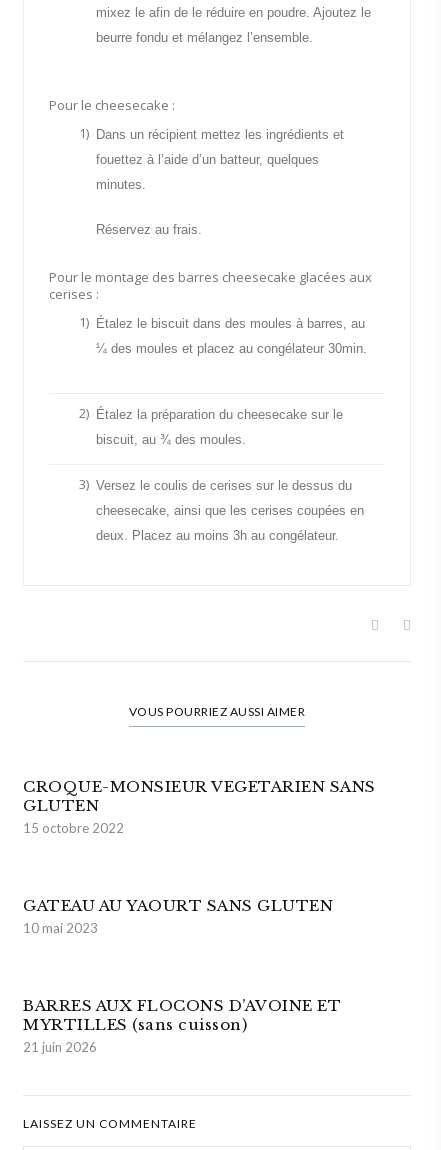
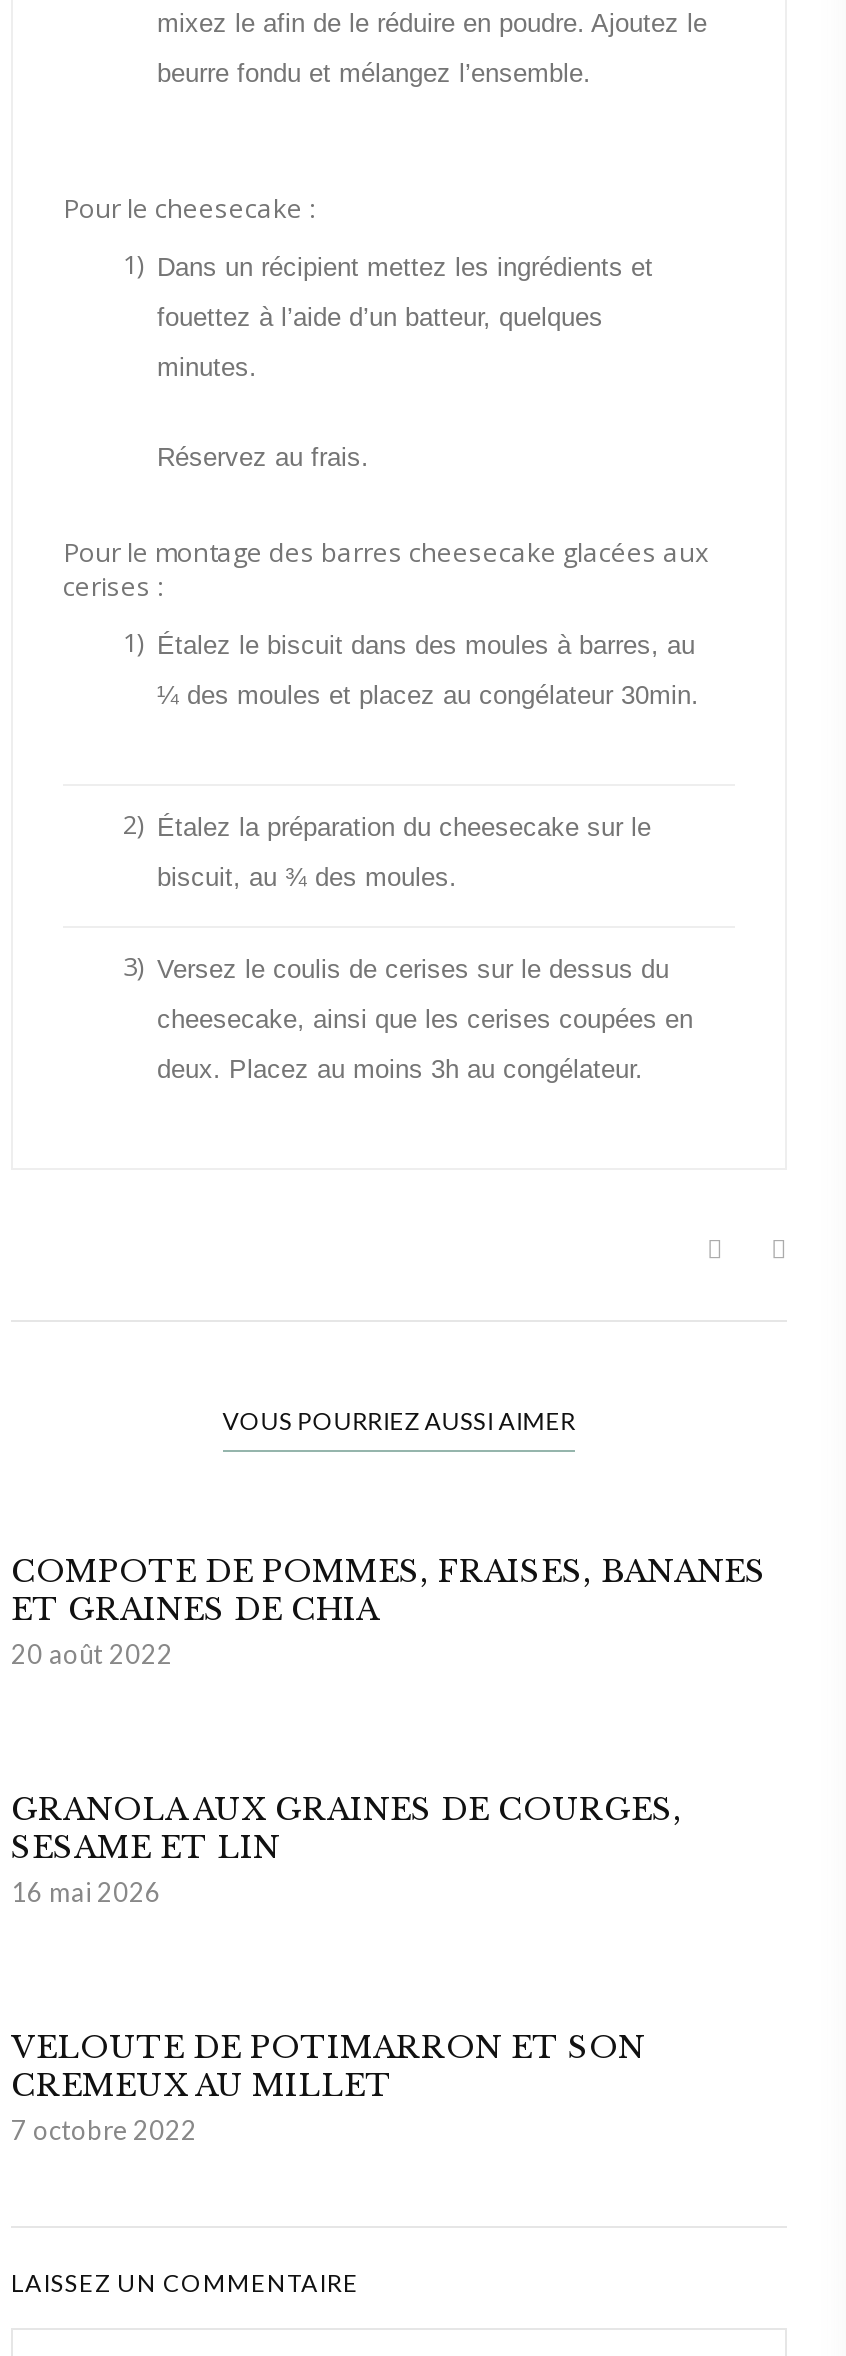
- CROQUE-MONSIEUR VEGETARIEN SANS
- GLUTEN
- 15 octobre 2022
+ COMPOTE DE POMMES, FRAISES, BANANES
+ ET GRAINES DE CHIA
+ 20 août 2022

- GATEAU AU YAOURT SANS GLUTEN
- 10 mai 2023
+ GRANOLA AUX GRAINES DE COURGES,
+ SESAME ET LIN
+ 16 mai 2026

- BARRES AUX FLOCONS D’AVOINE ET
- MYRTILLES (sans cuisson)
- 21 juin 2026
+ VELOUTE DE POTIMARRON ET SON
+ CREMEUX AU MILLET
+ 7 octobre 2022
